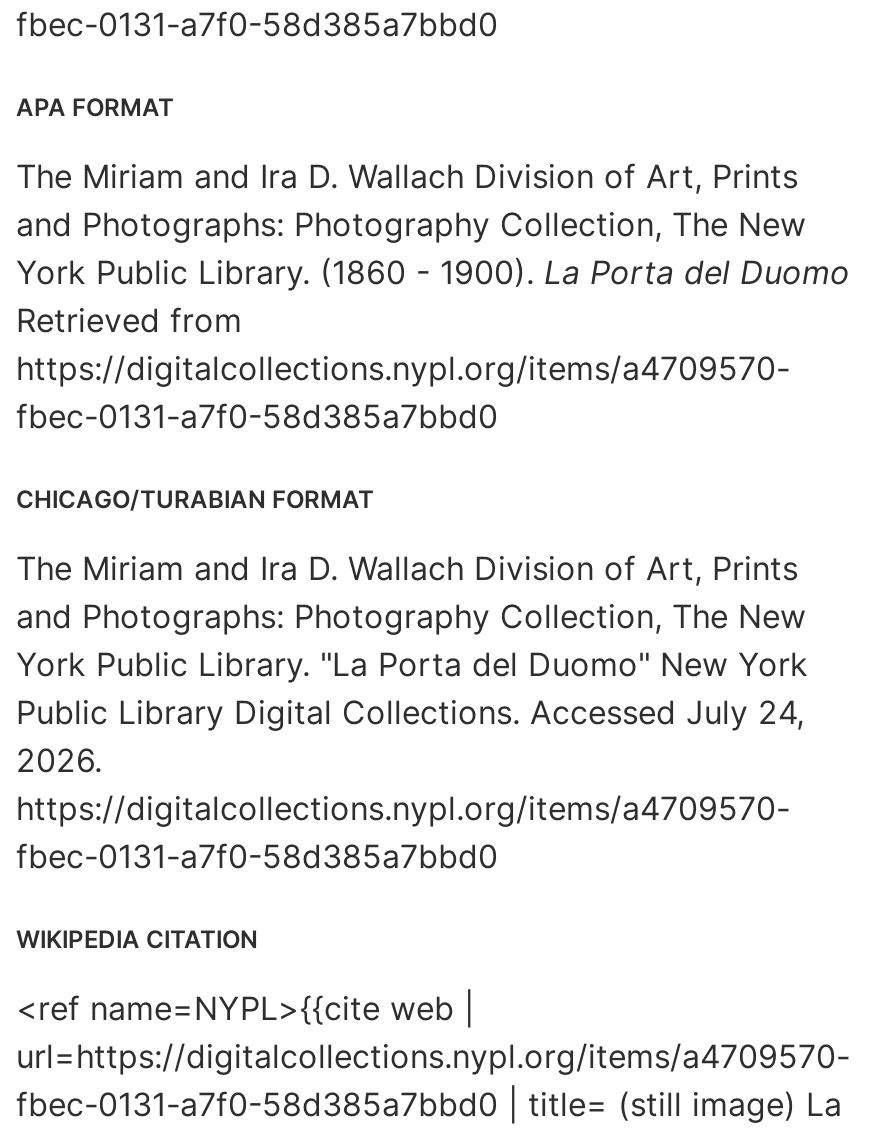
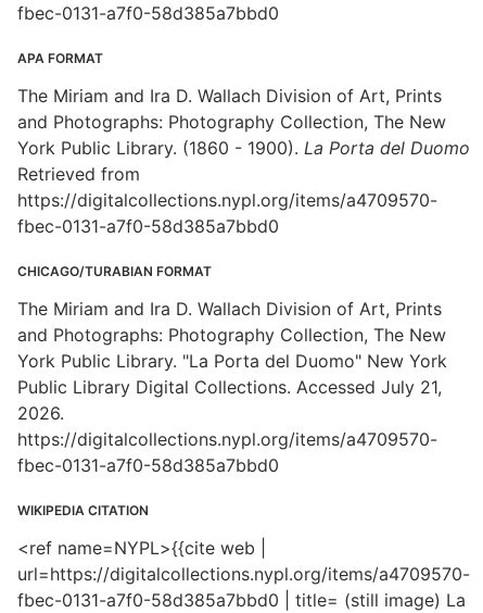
- Public Library Digital Collections. Accessed July 24,
+ Public Library Digital Collections. Accessed July 21,
